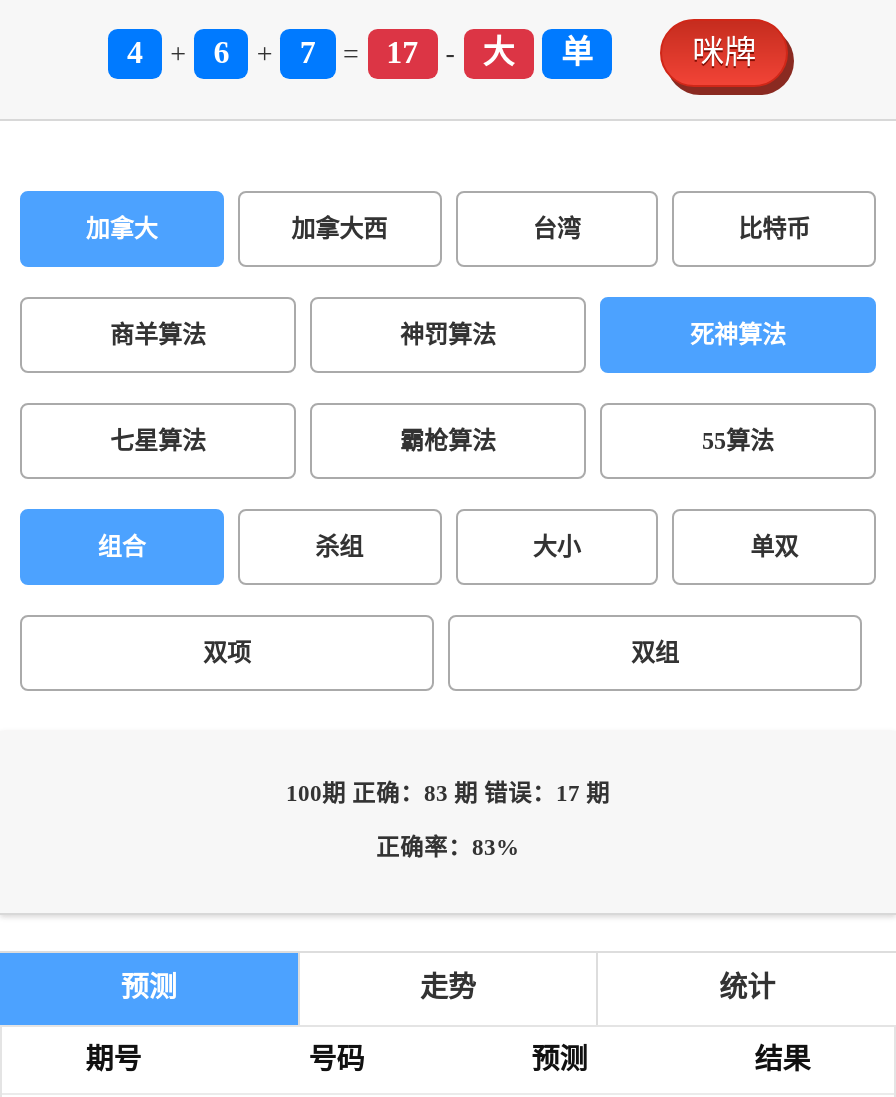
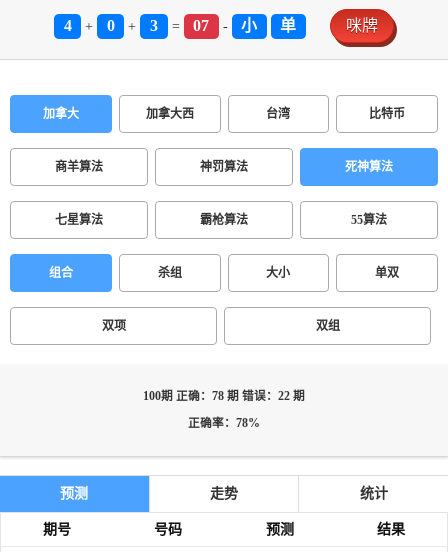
- 6
+ 0

- 7
+ 3

- 17
+ 07

- 大
+ 小

- 100期 正确：83 期 错误：17 期
+ 100期 正确：78 期 错误：22 期

- 正确率：83%
+ 正确率：78%
